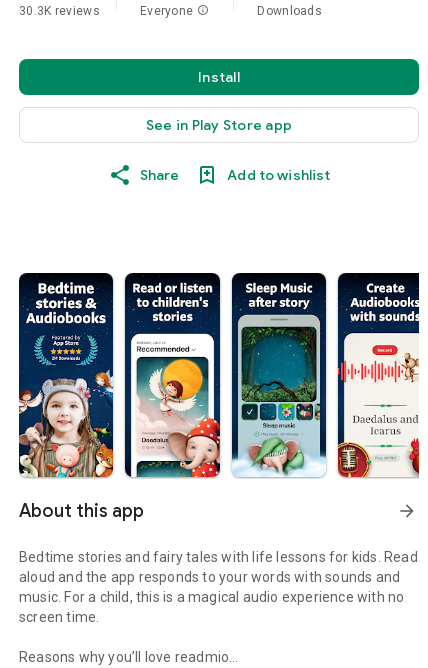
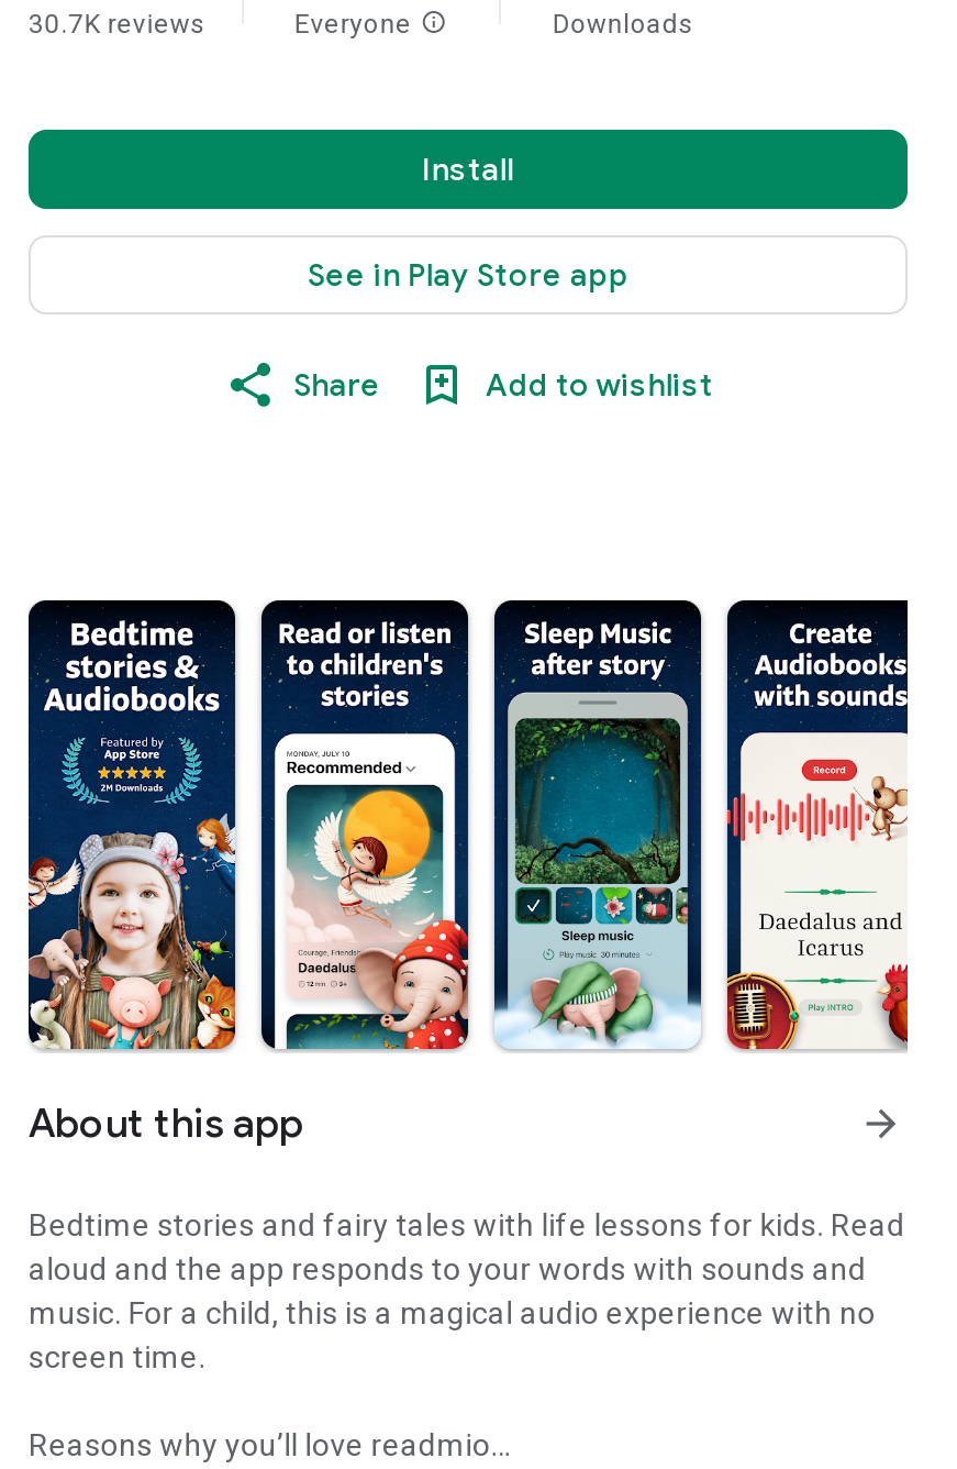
- 30.3K reviews
+ 30.7K reviews
